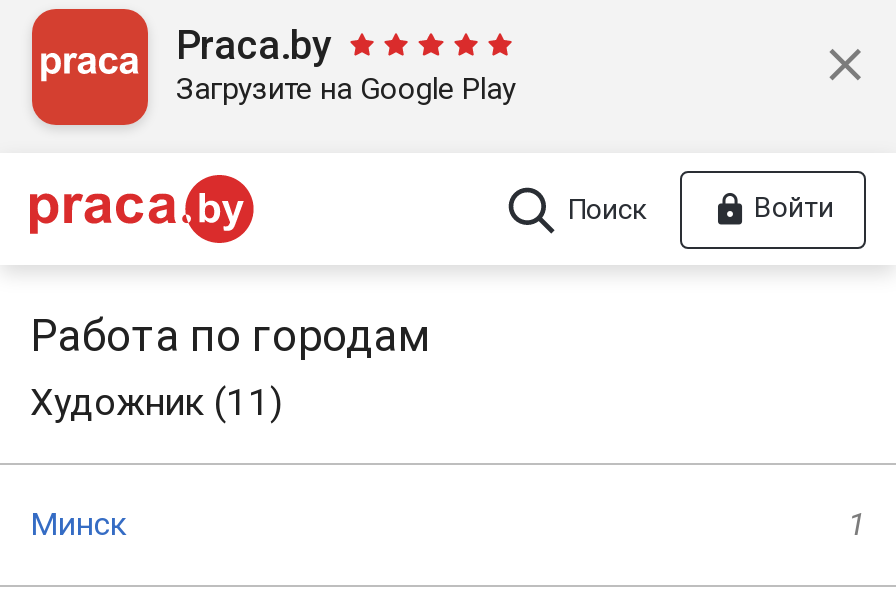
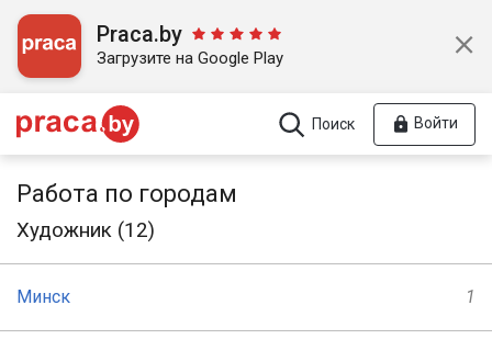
- Художник (11)
+ Художник (12)
